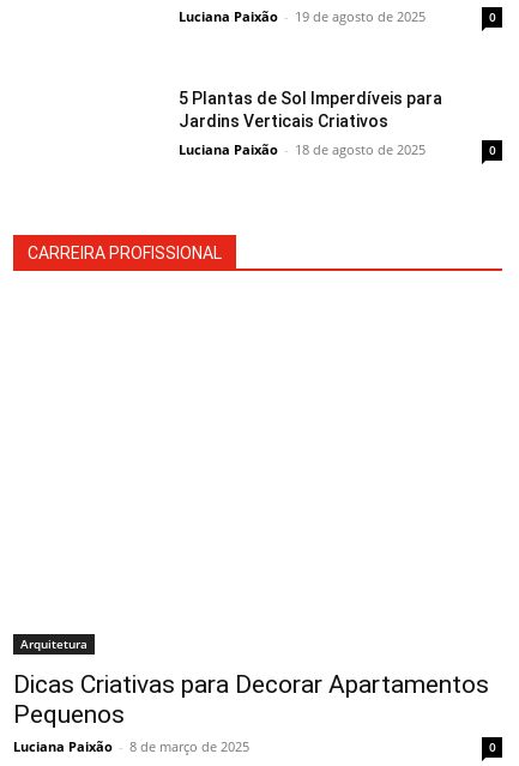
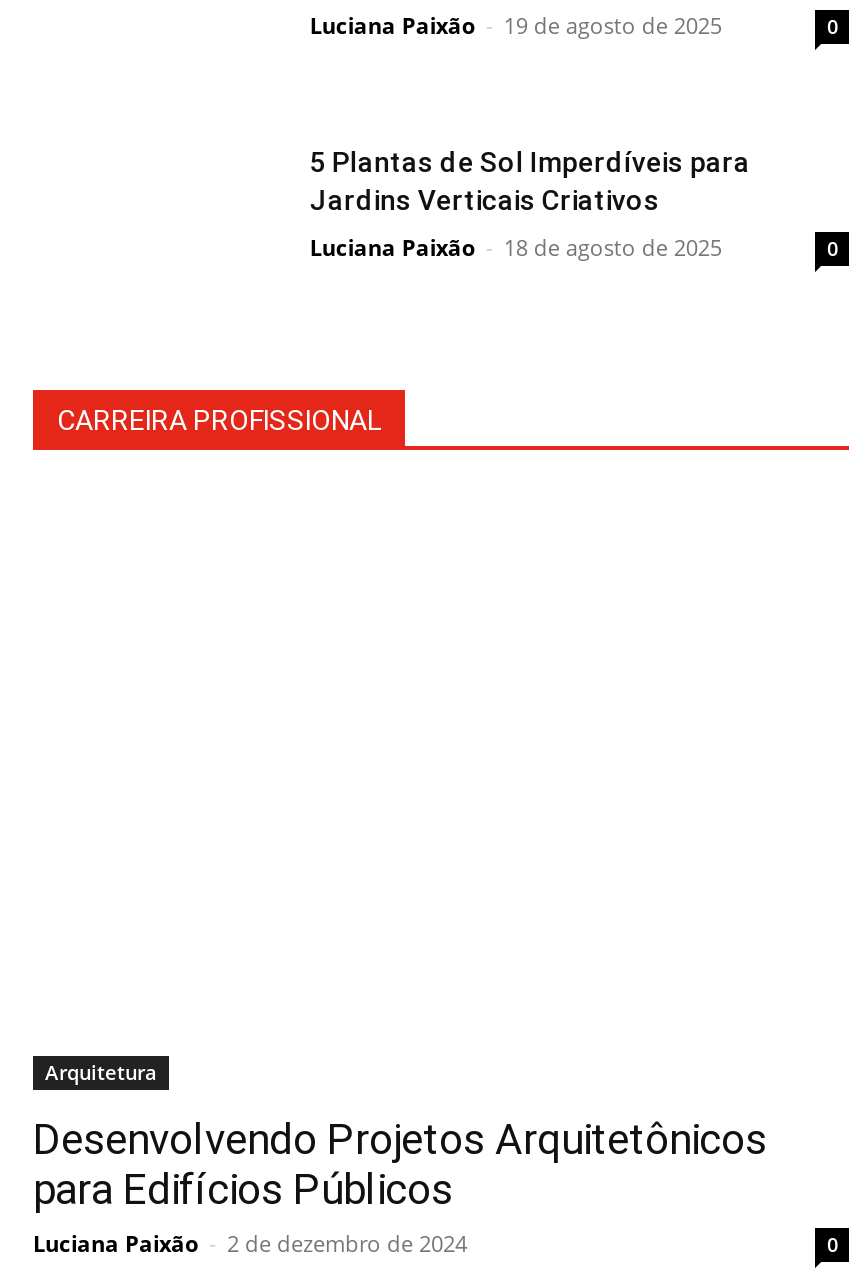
- Dicas Criativas para Decorar Apartamentos
- Pequenos
- Luciana Paixão - 8 de março de 2025
+ Desenvolvendo Projetos Arquitetônicos
+ para Edifícios Públicos
+ Luciana Paixão - 2 de dezembro de 2024
